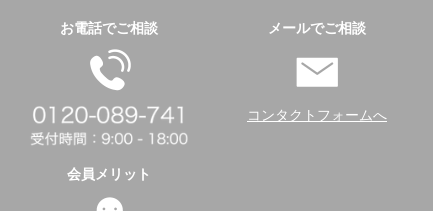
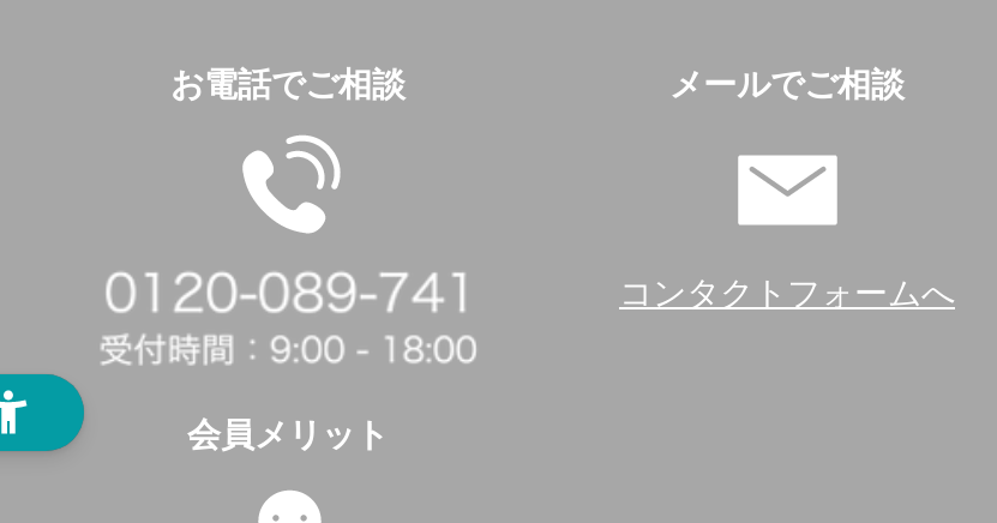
+ [image]
